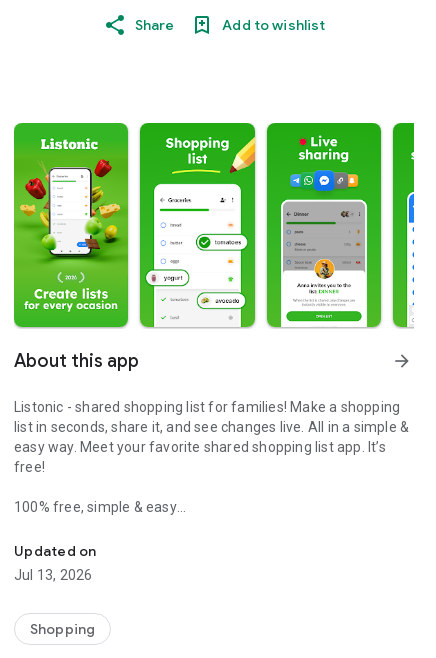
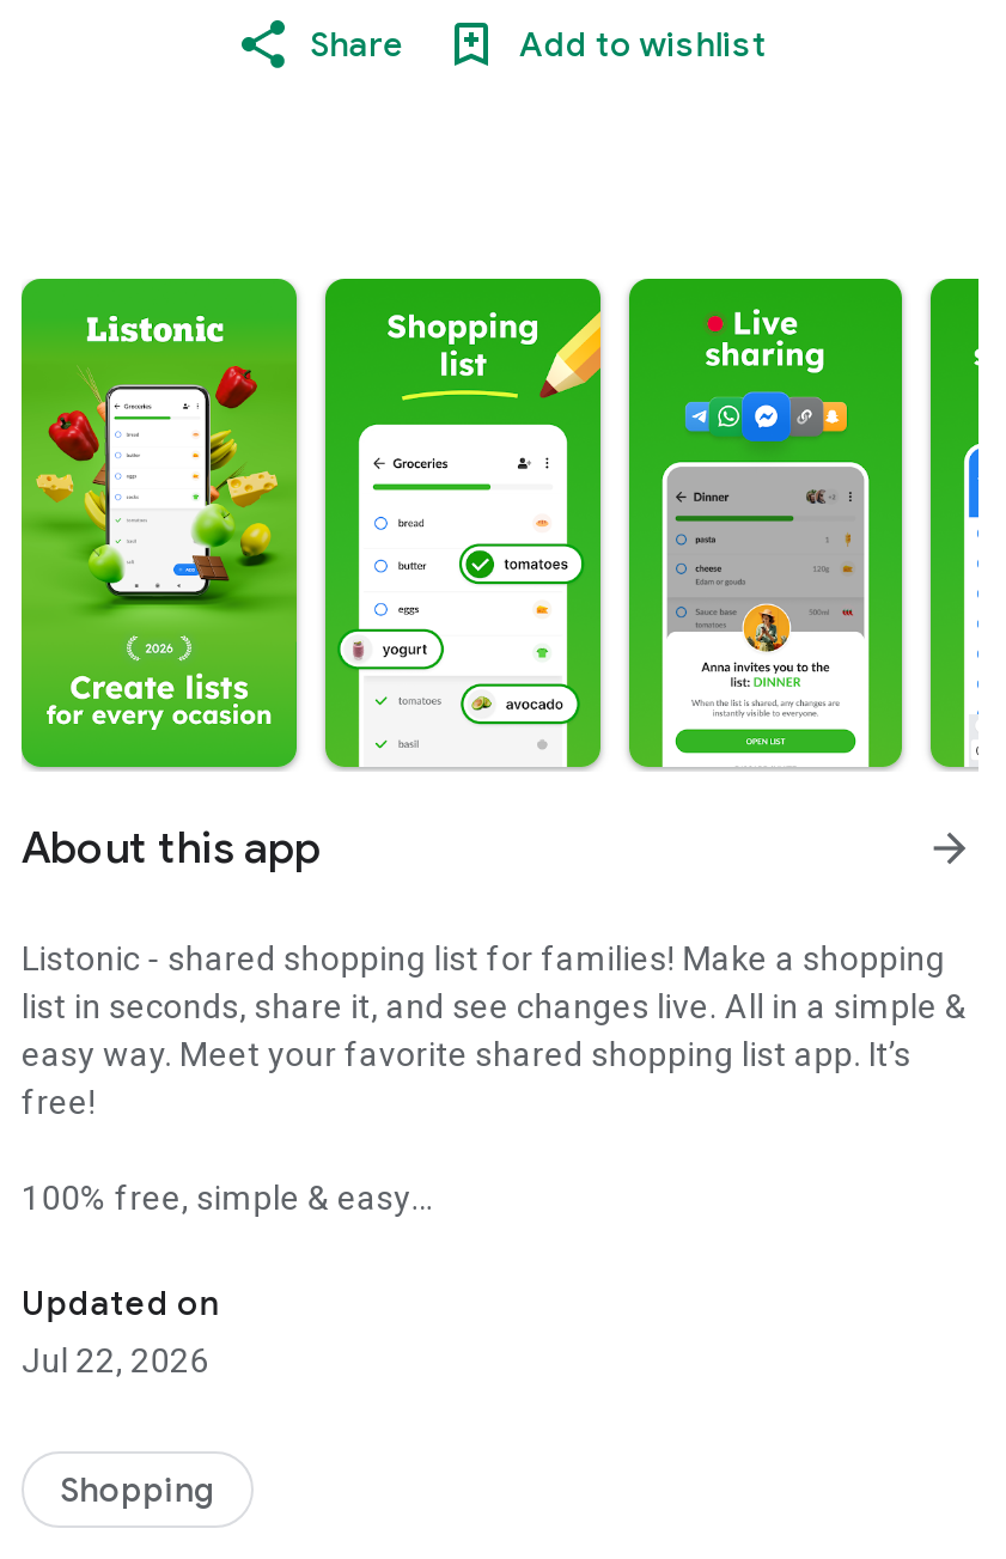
- Jul 13, 2026
+ Jul 22, 2026
